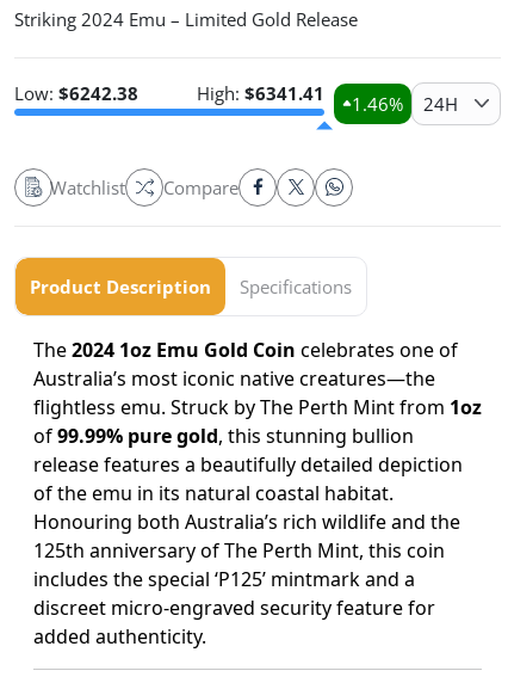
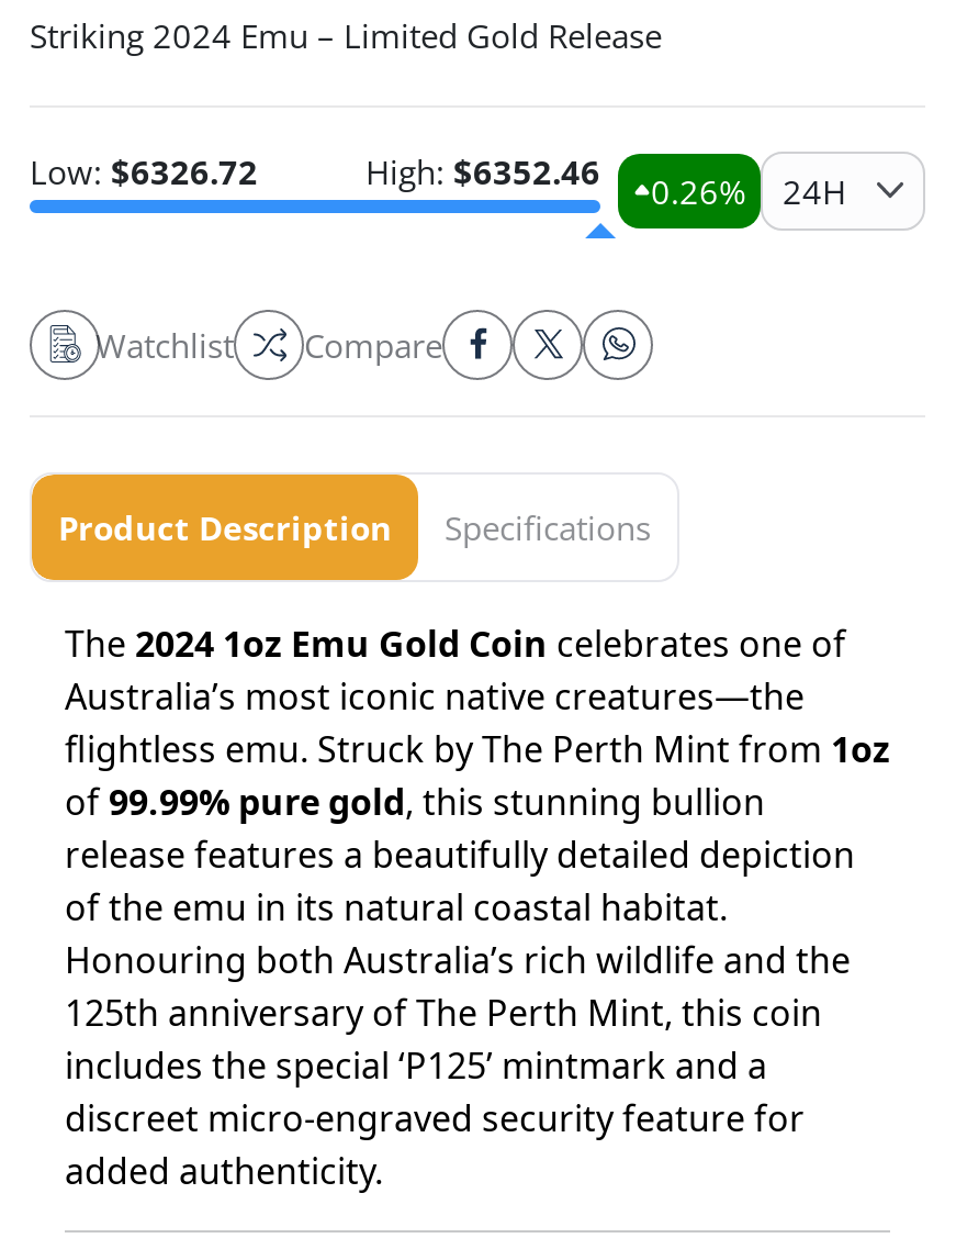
- Low: $6242.38
+ Low: $6326.72

- High: $6341.41
+ High: $6352.46

- 1.46%
+ 0.26%
